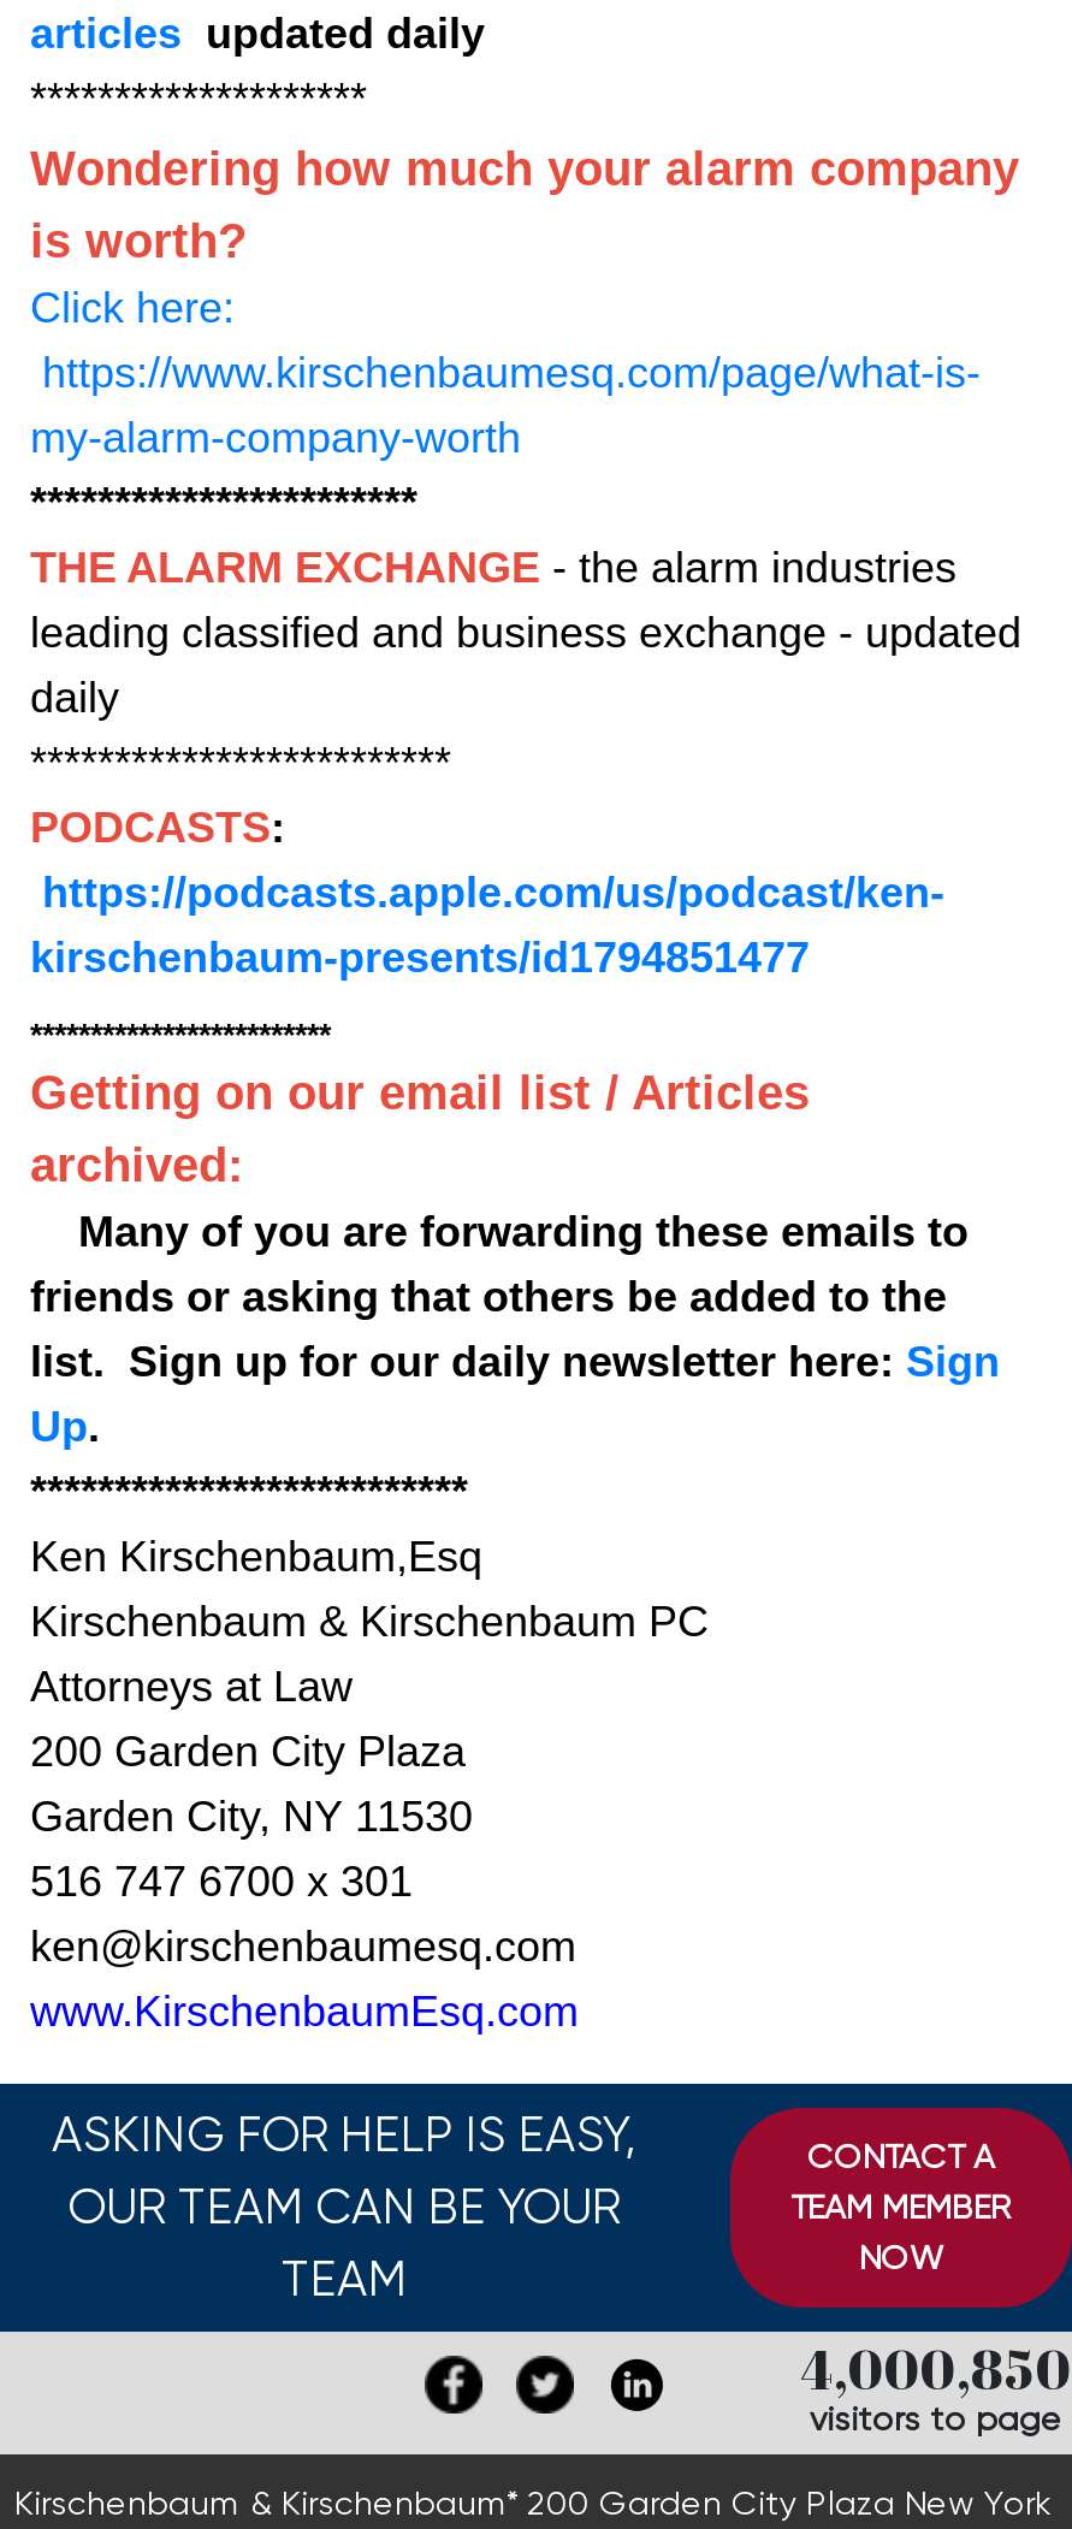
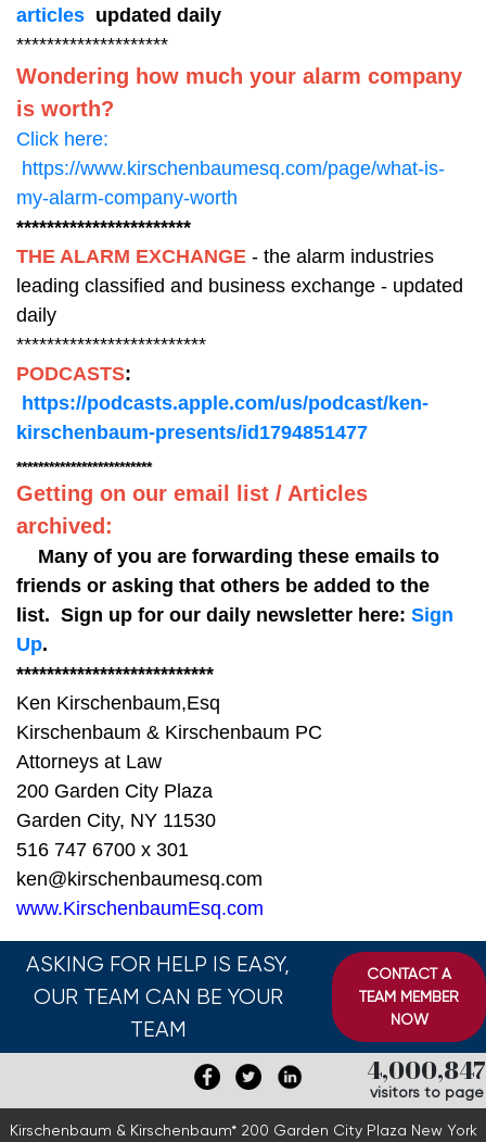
- 4,000,850
+ 4,000,847
